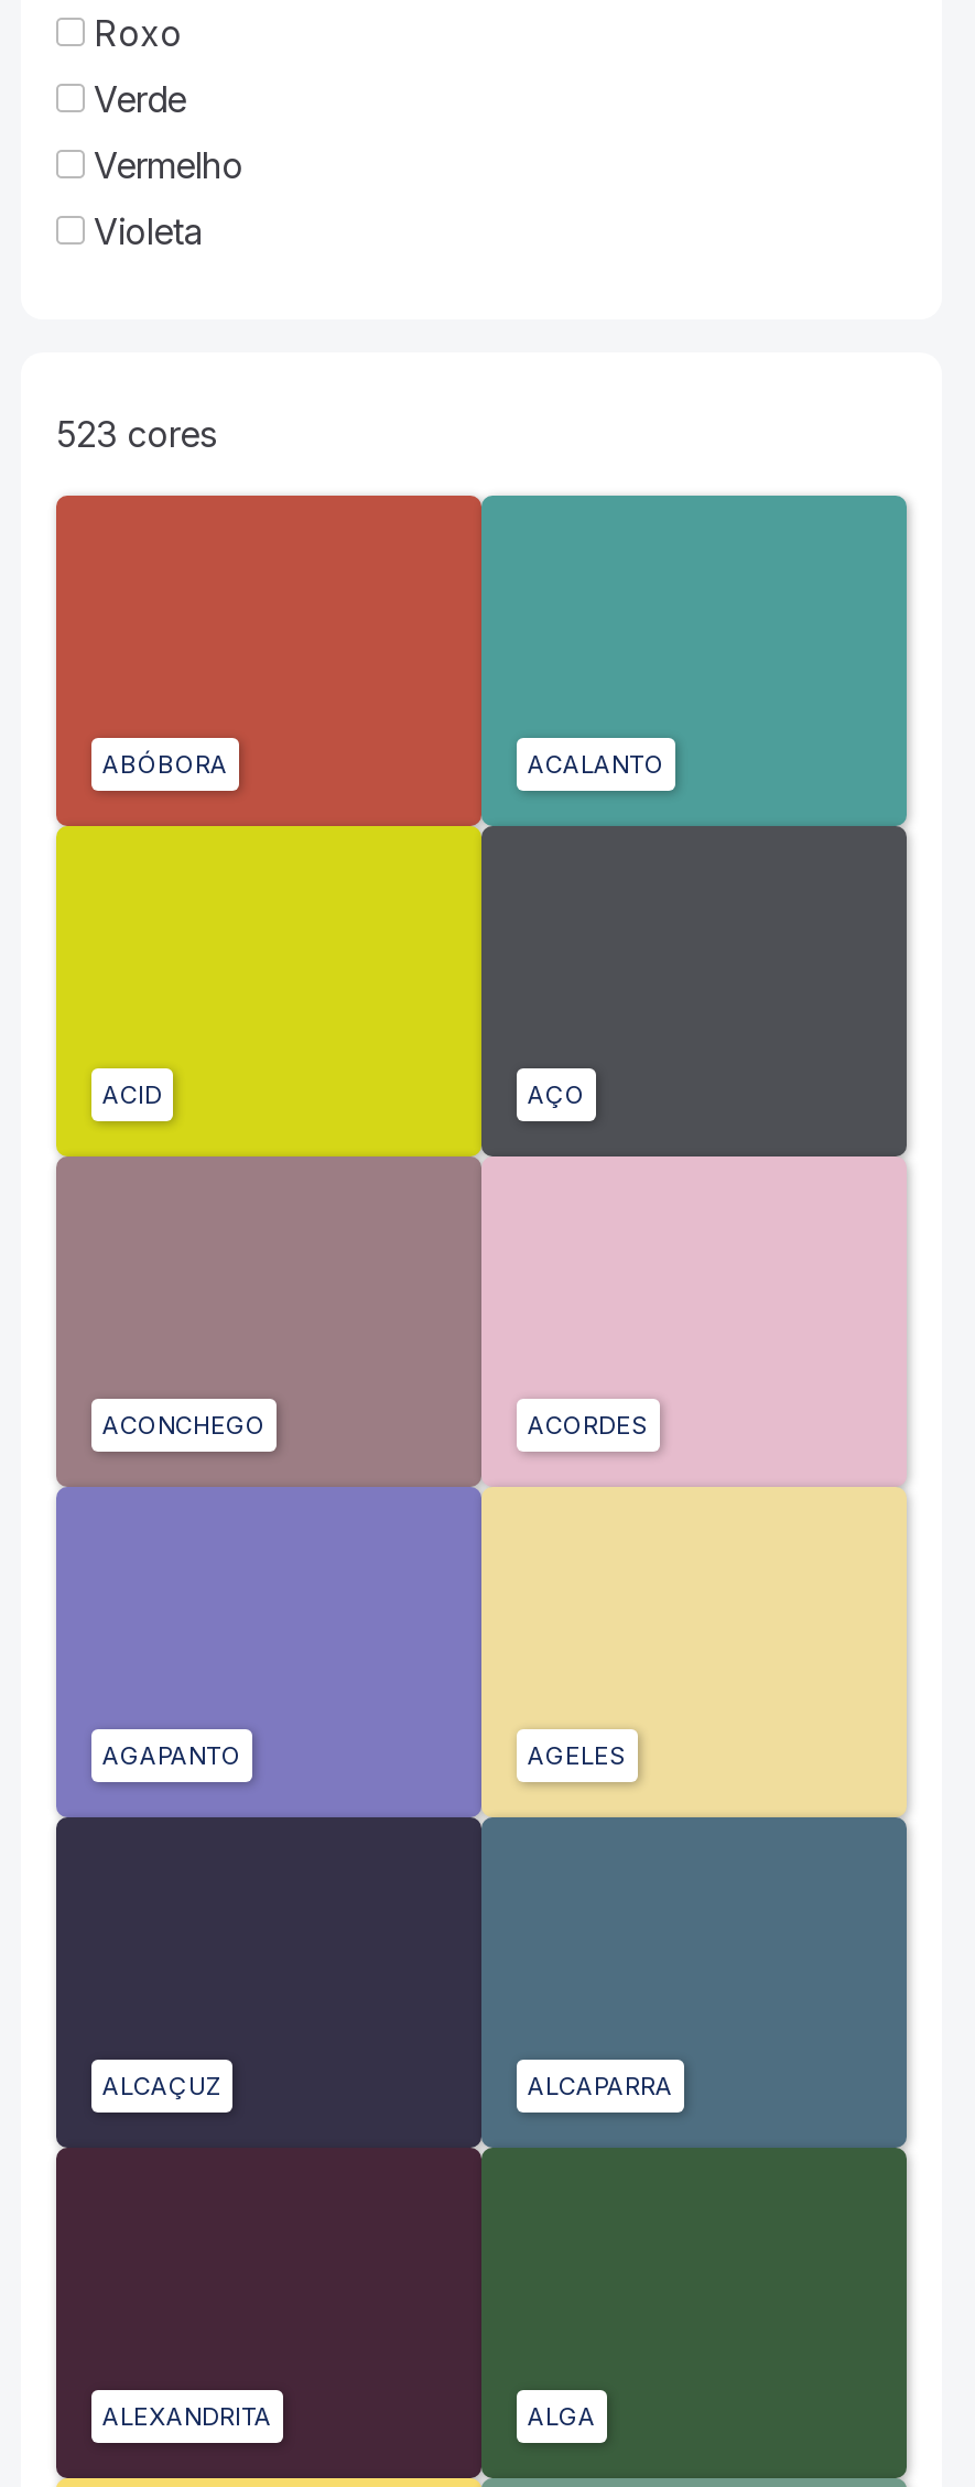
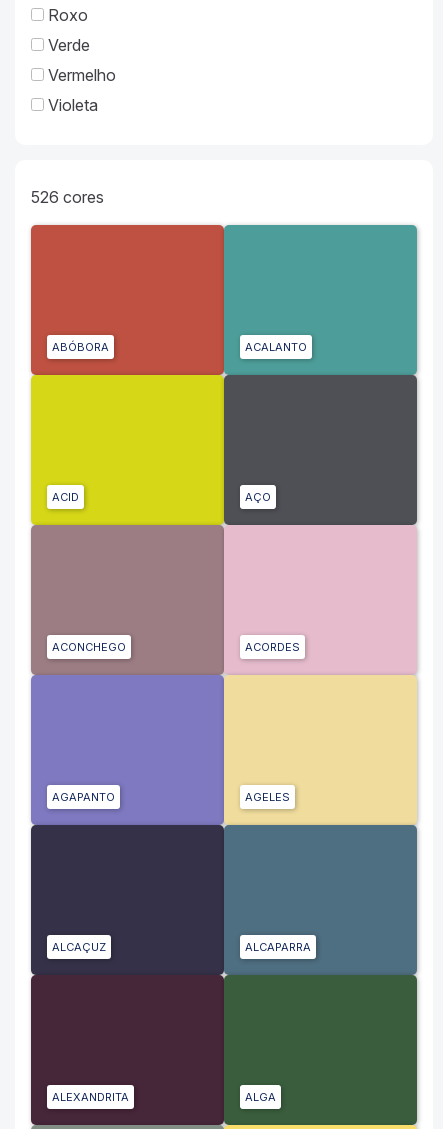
- 523 cores
+ 526 cores
